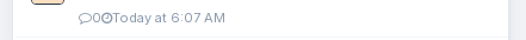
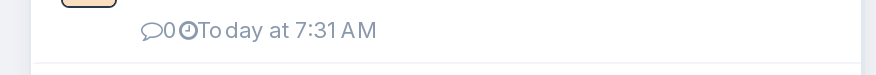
- 0 Today at 6:07 AM
+ 0 Today at 7:31 AM
